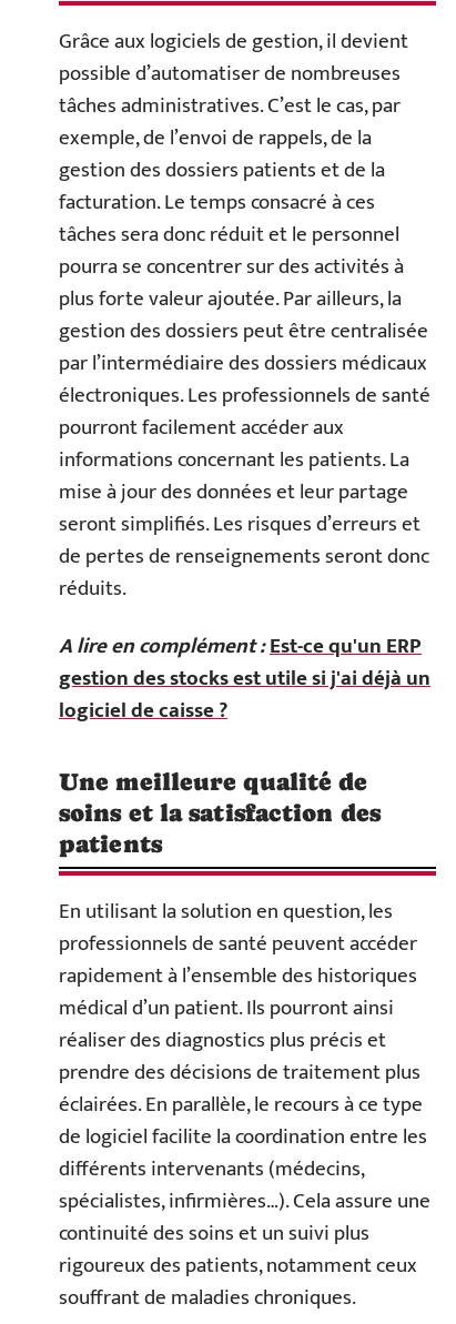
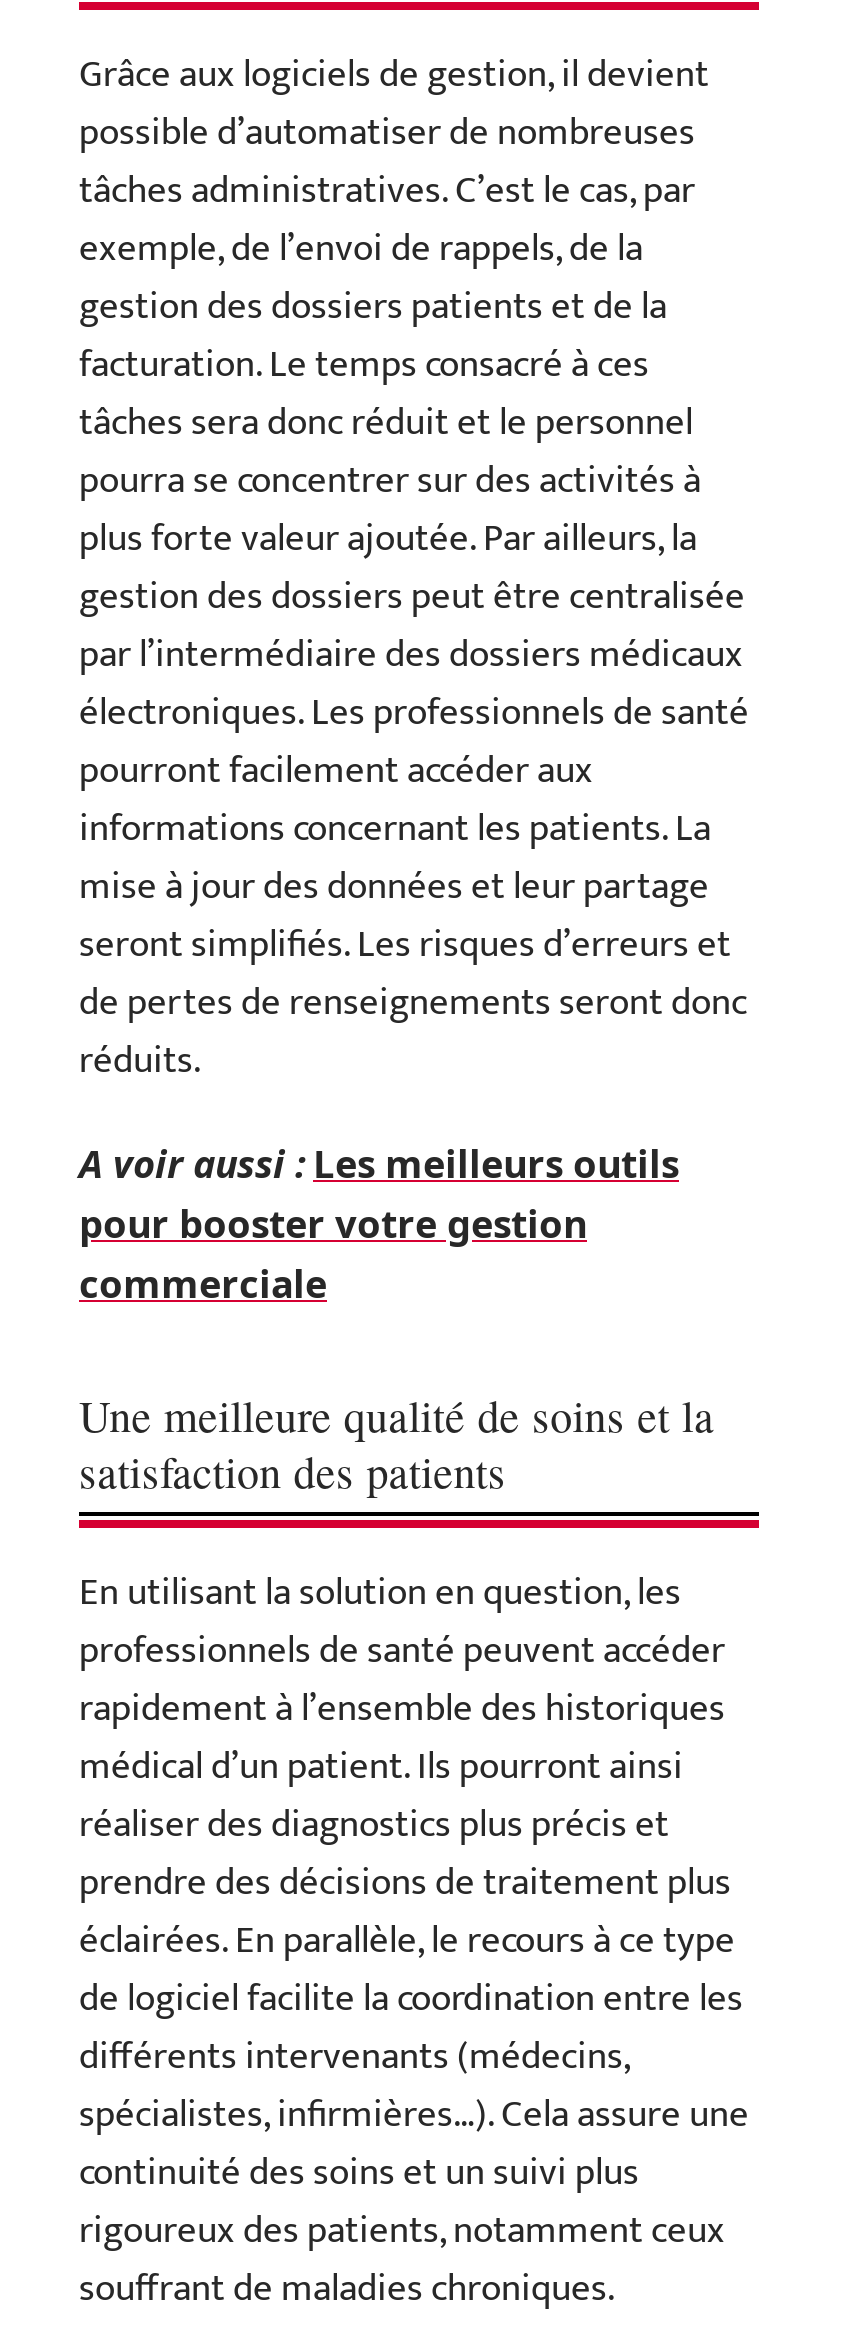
- A lire en complément : Est-ce qu'un ERP
- gestion des stocks est utile si j'ai déjà un
- logiciel de caisse ?
+ A voir aussi : Les meilleurs outils
+ pour booster votre gestion
+ commerciale
